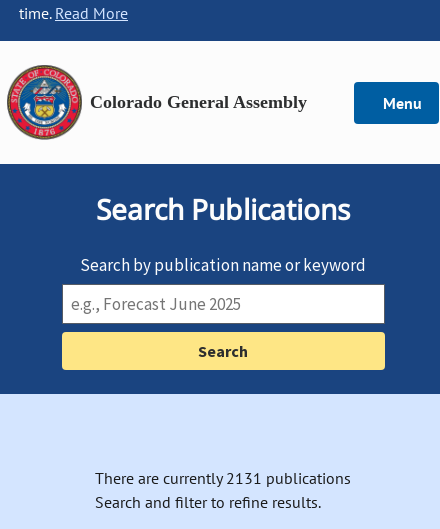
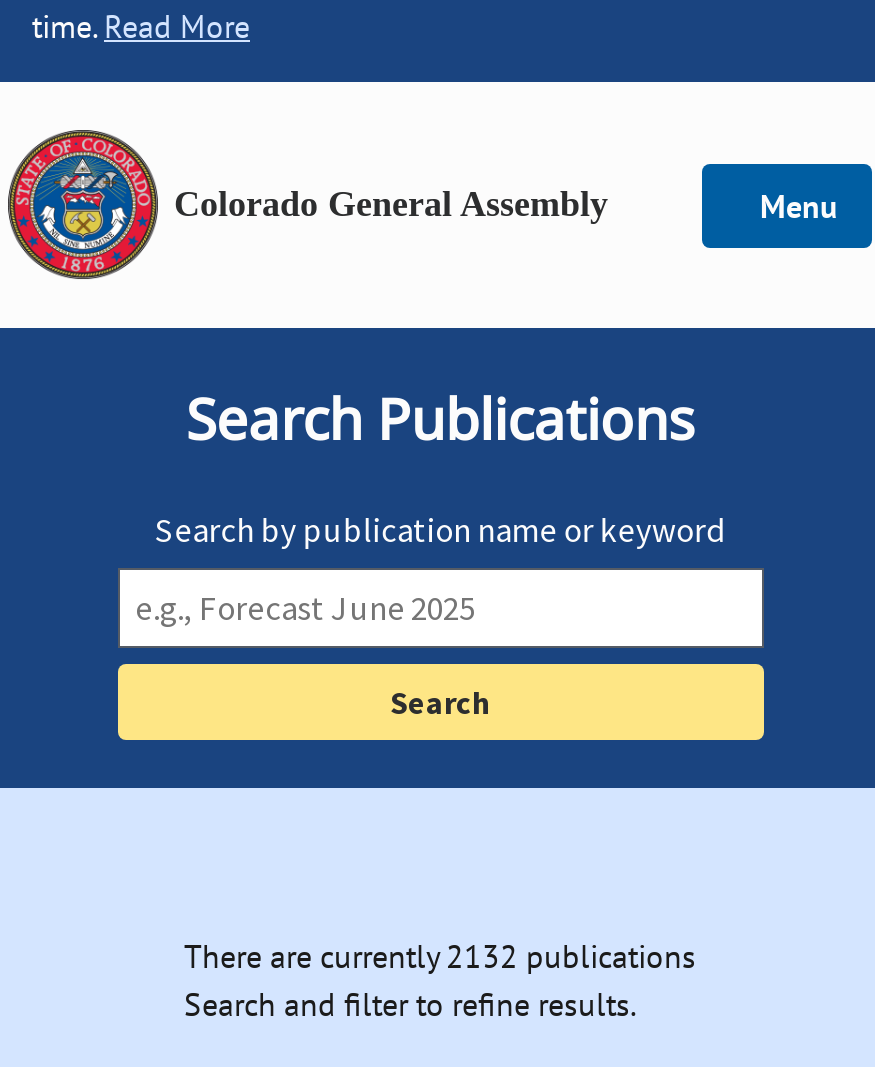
- There are currently 2131 publications
+ There are currently 2132 publications
